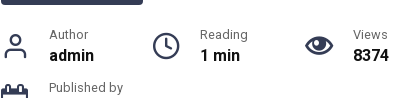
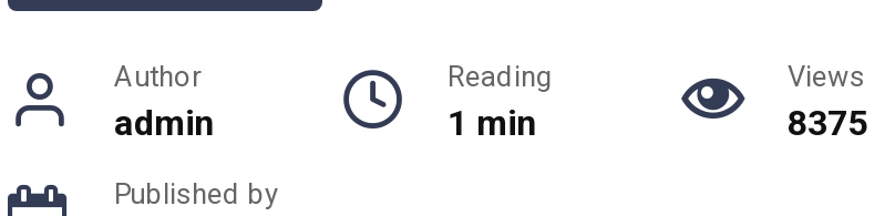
- 8374
+ 8375
